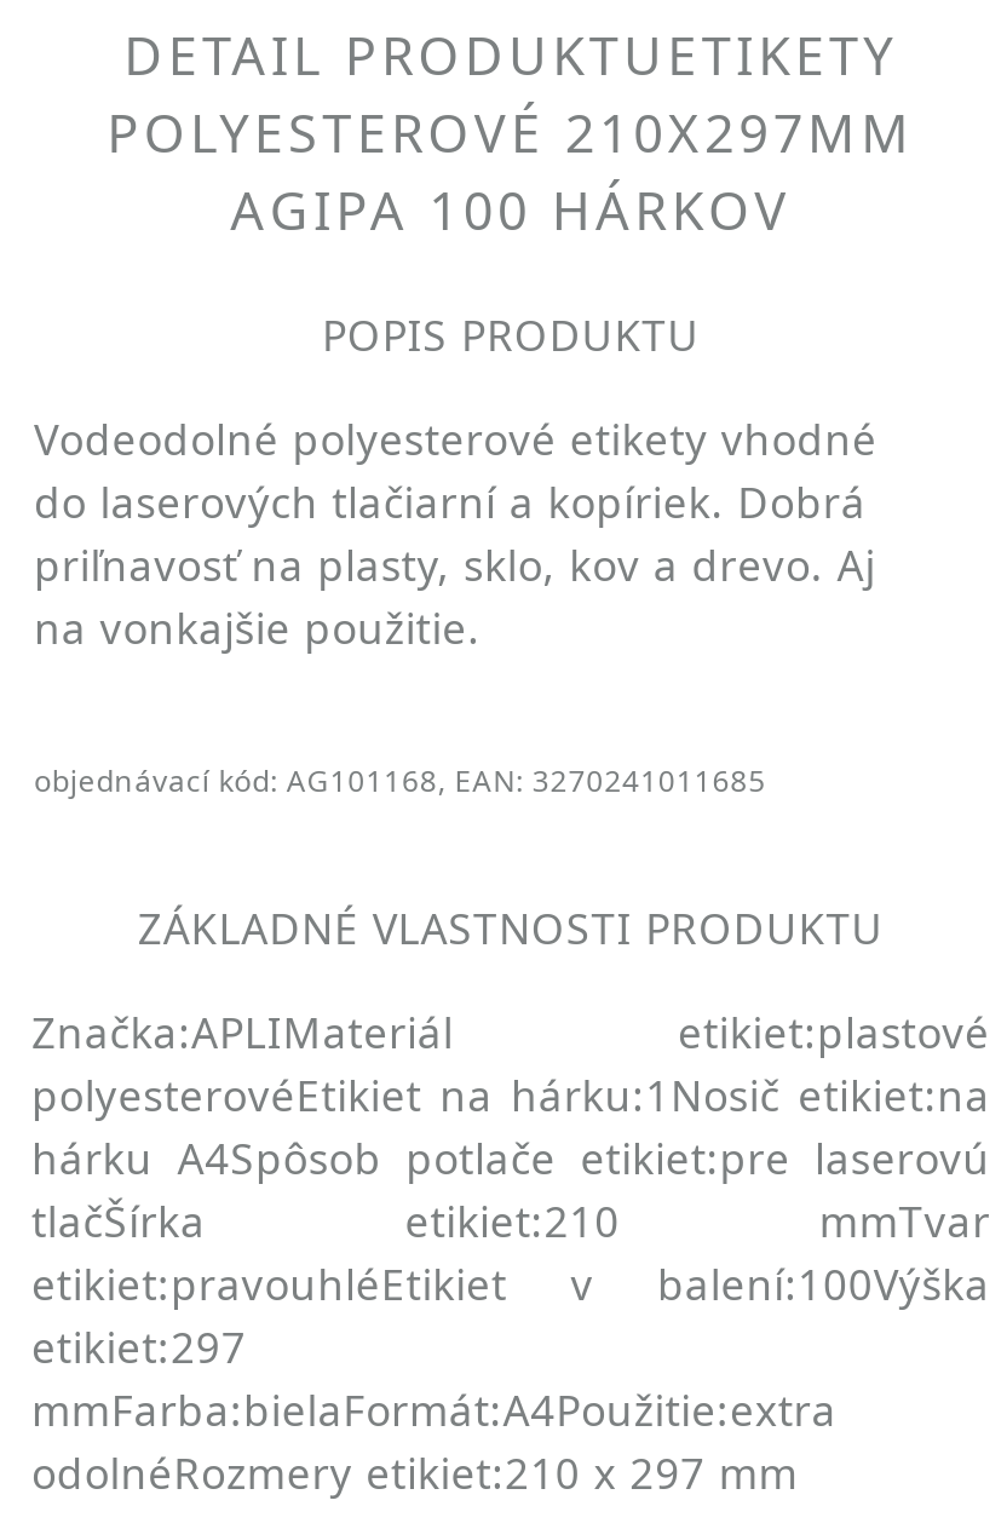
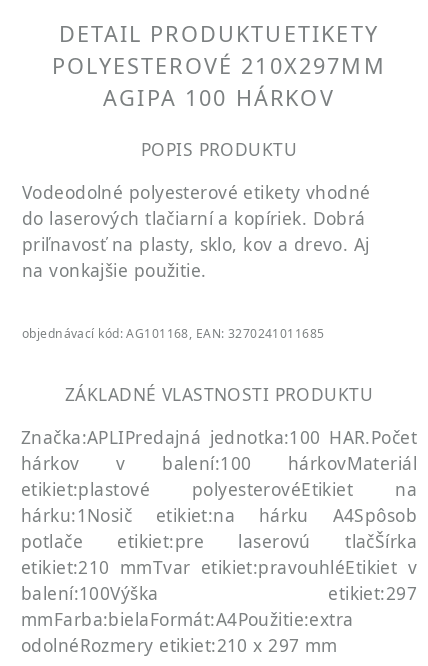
- Značka:APLIMateriál etikiet:plastové
- polyesterovéEtikiet na hárku:1 Nosič etikiet:na
- hárku A4Spôsob potlače etikiet:pre laserovú
- tlačŠírka etikiet:210 mmTvar
- etikiet:pravouhléEtikiet v balení:100Výška
- etikiet:297
+ Značka:APLIPredajná jednotka:100 HAR. Počet
+ hárkov v balení:100 hárkovMateriál
+ etikiet:plastové polyesterovéEtikiet na
+ hárku:1 Nosič etikiet:na hárku A4Spôsob
+ potlače etikiet:pre laserovú tlačŠírka
+ etikiet:210 mmTvar etikiet:pravouhléEtikiet v
+ balení:100Výška etikiet:297
